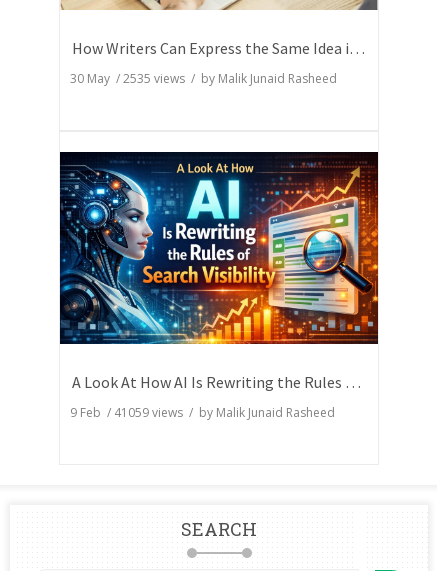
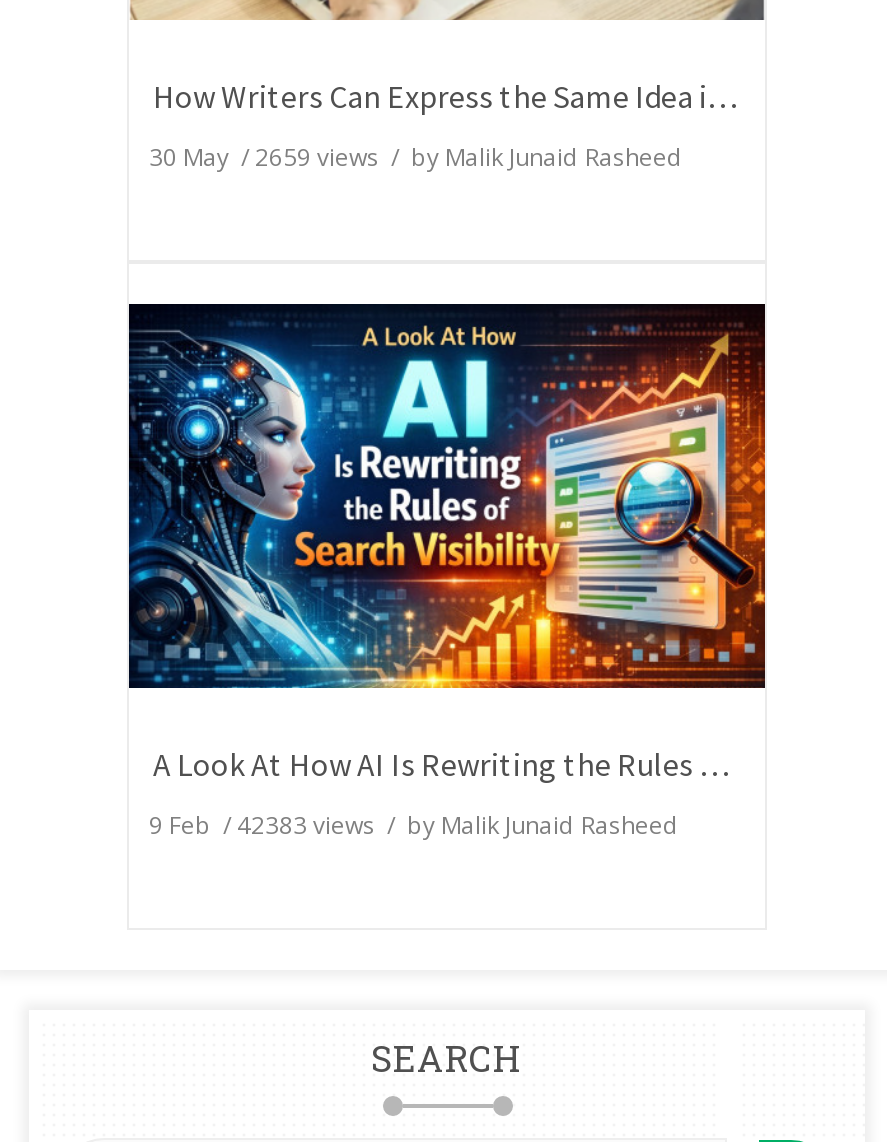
- 30 May / 2535 views / by Malik Junaid Rasheed
+ 30 May / 2659 views / by Malik Junaid Rasheed

- 9 Feb / 41059 views / by Malik Junaid Rasheed
+ 9 Feb / 42383 views / by Malik Junaid Rasheed
